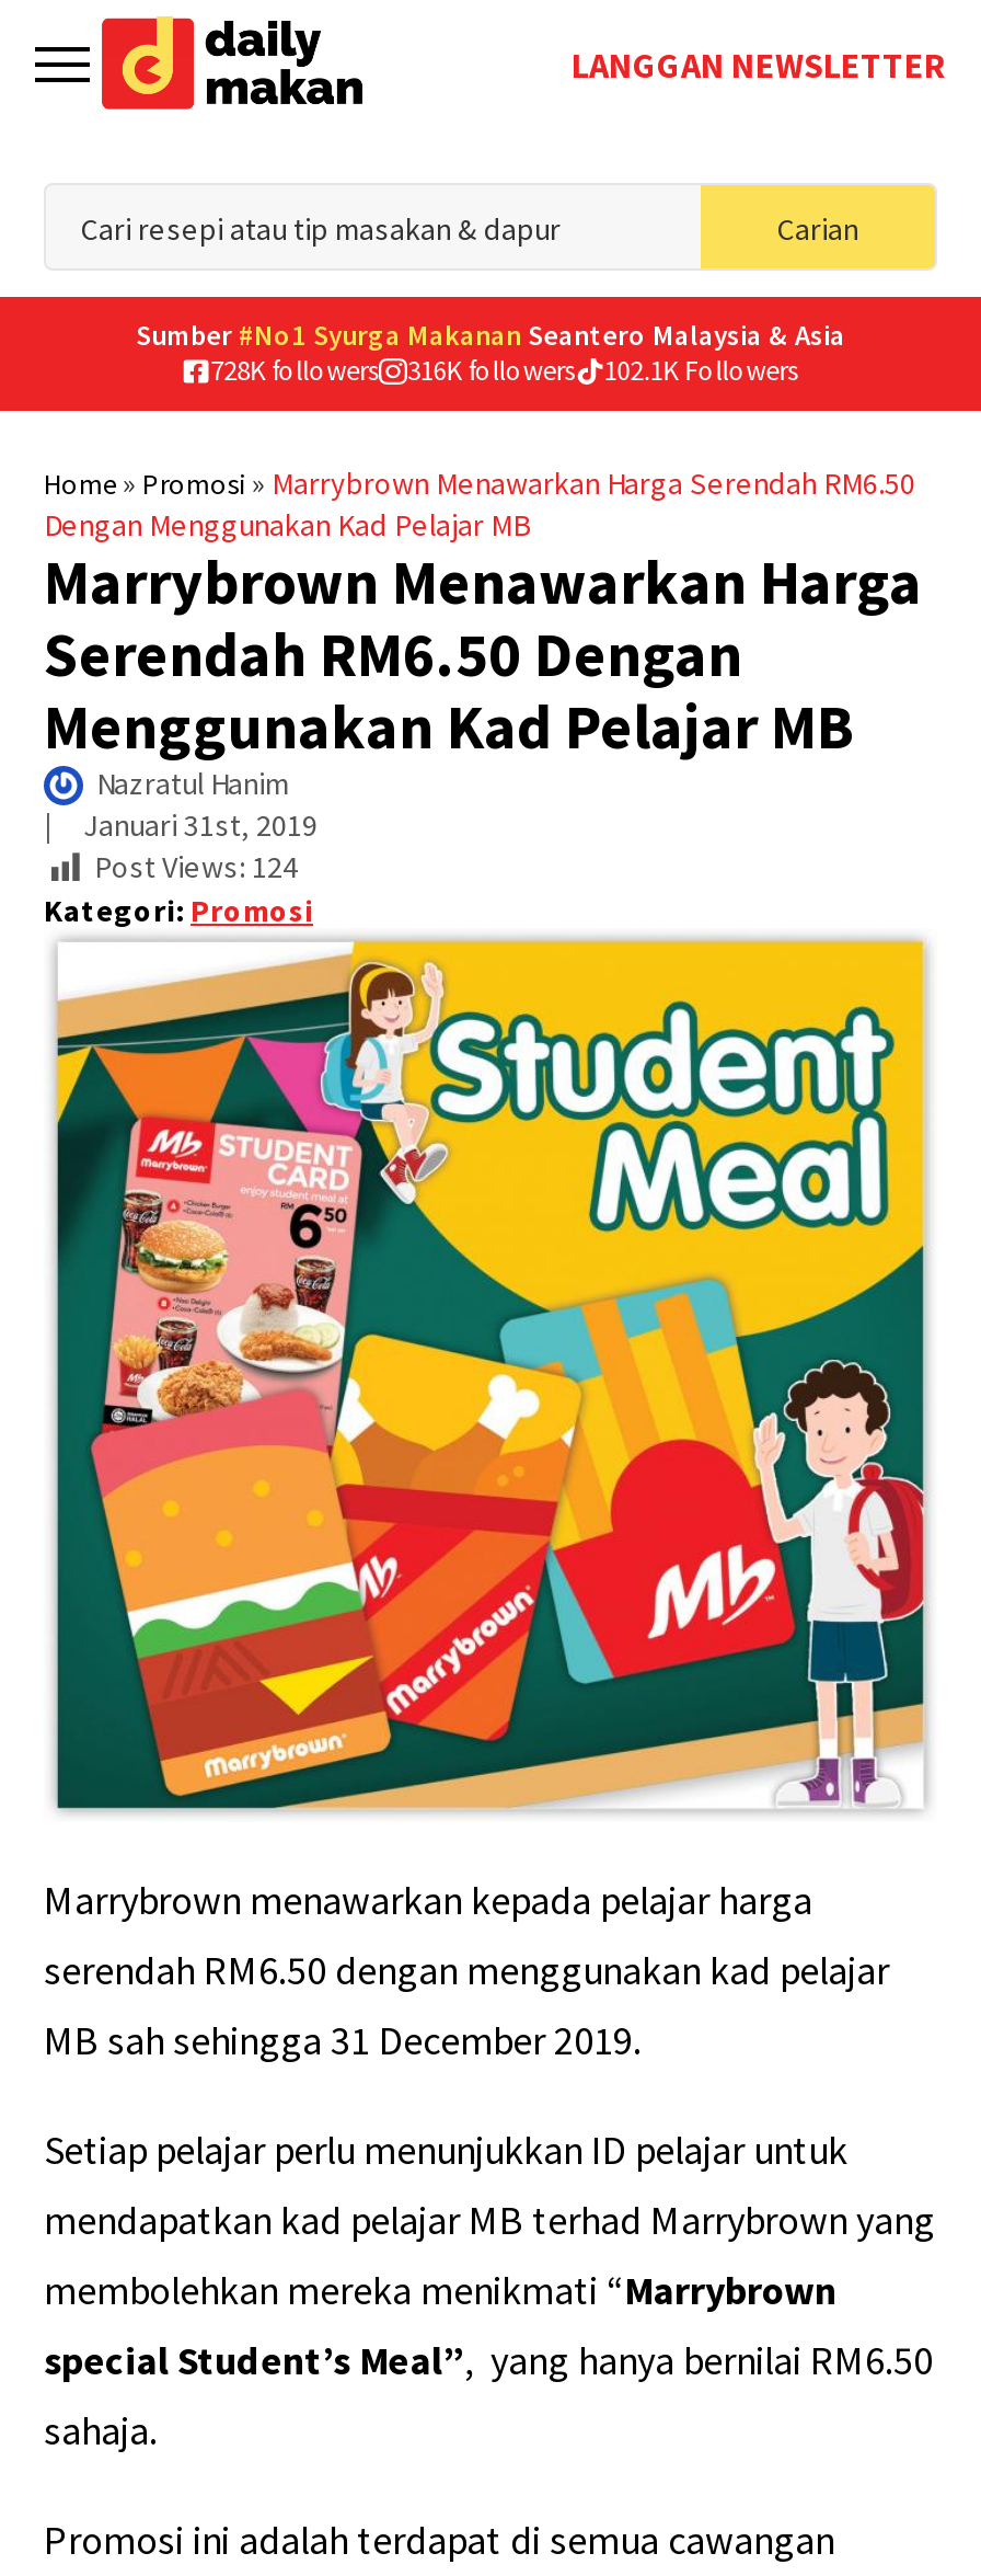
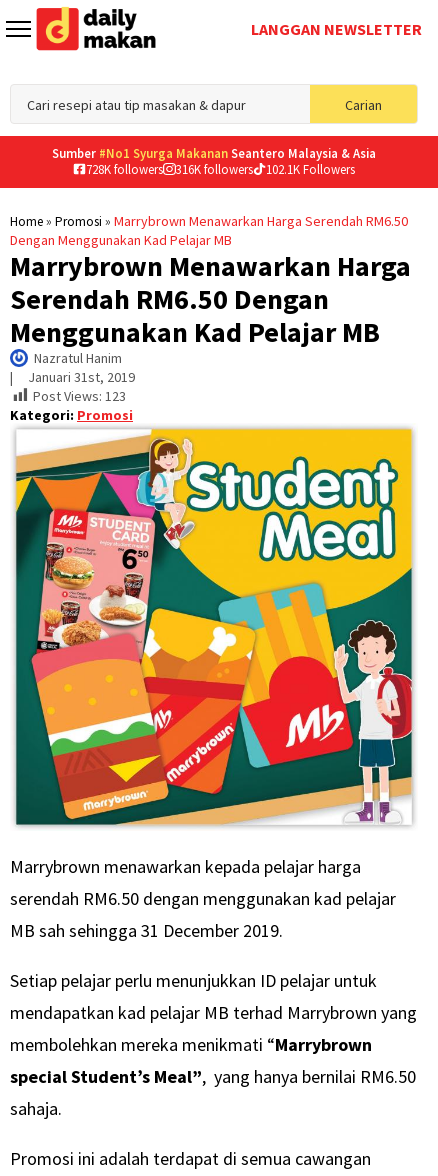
- Post Views: 124
+ Post Views: 123
